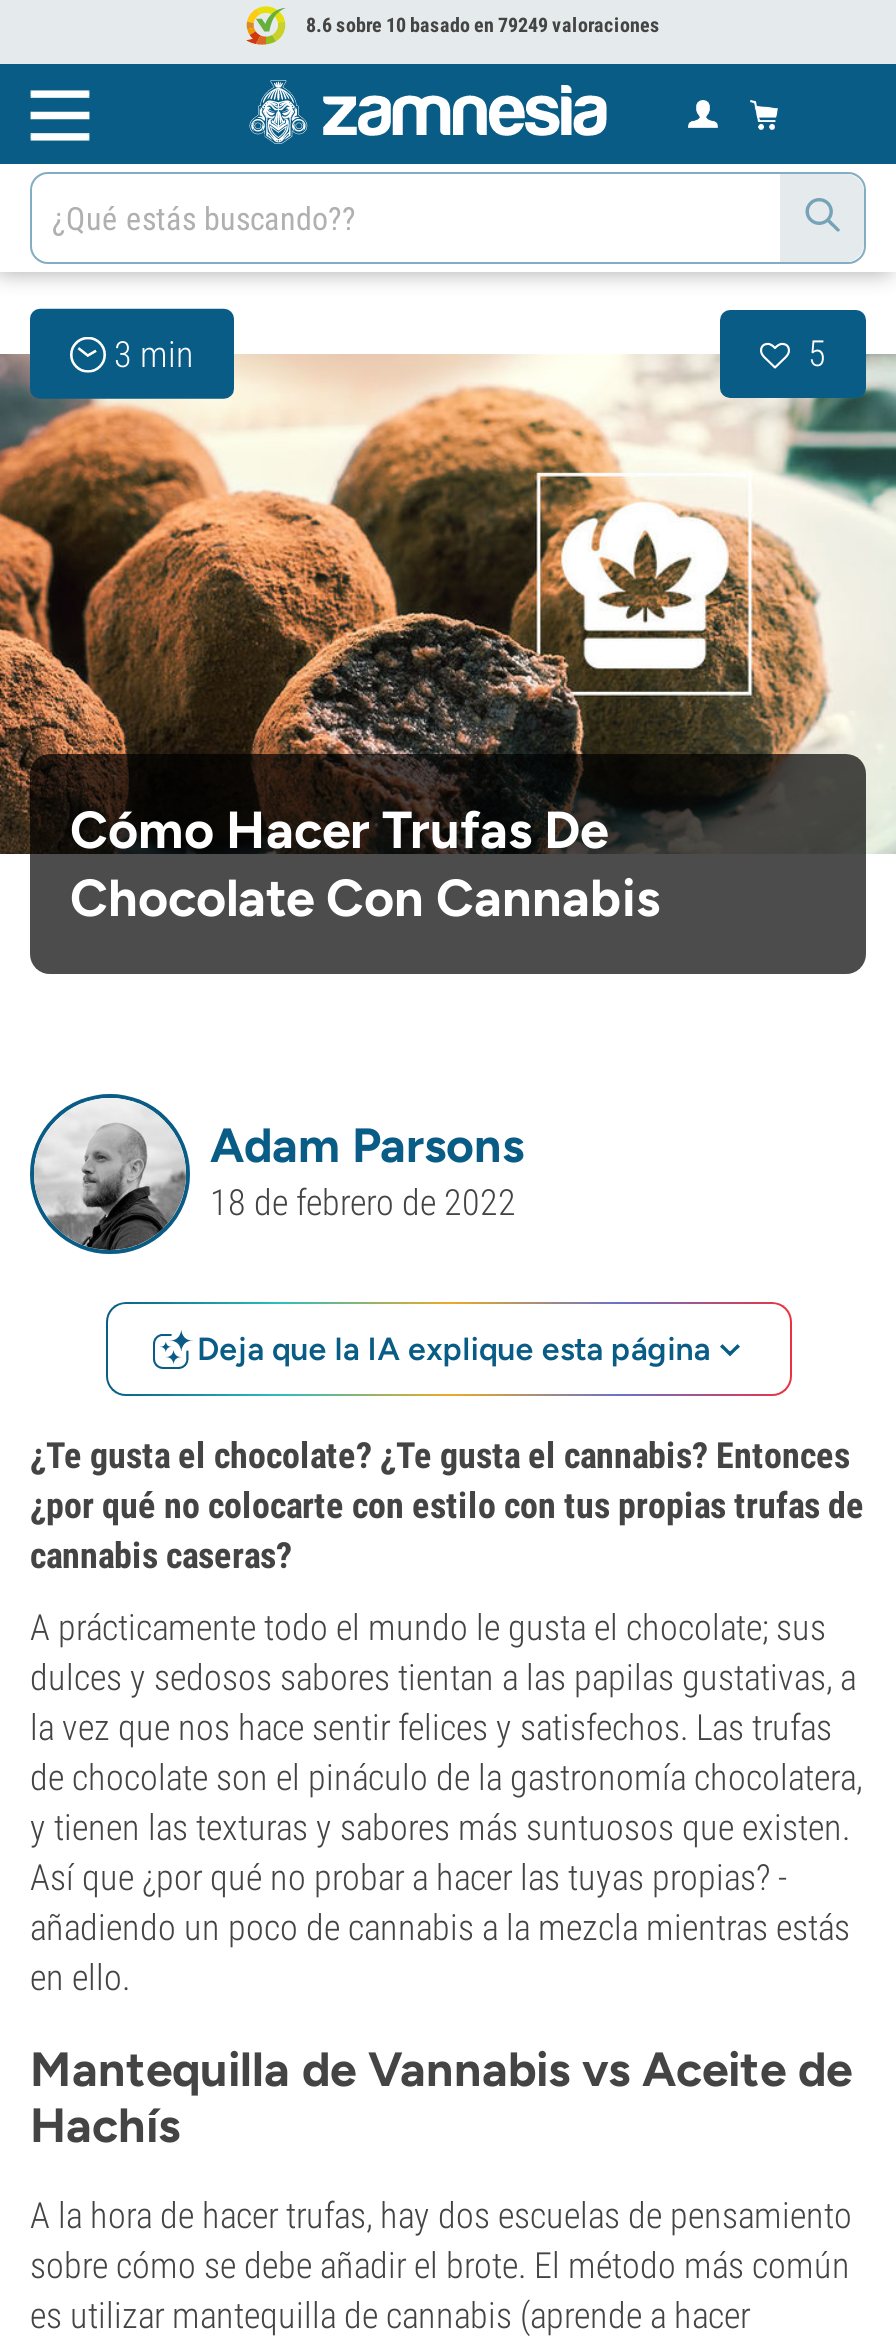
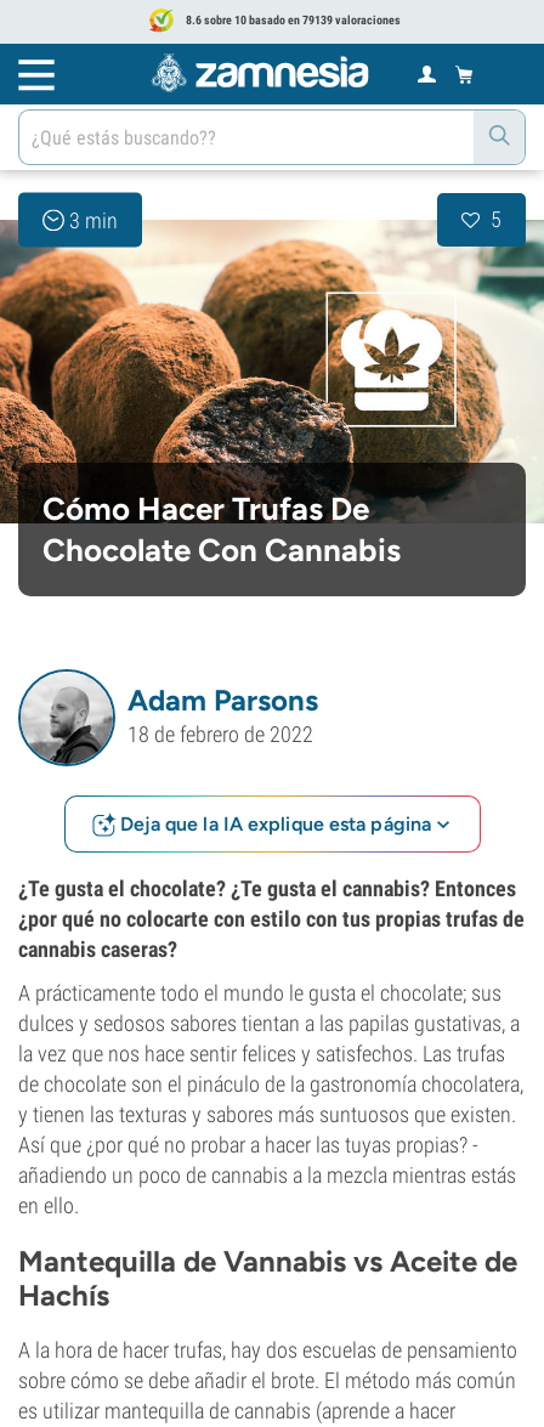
- 8.6 sobre 10 basado en 79249 valoraciones
+ 8.6 sobre 10 basado en 79139 valoraciones
